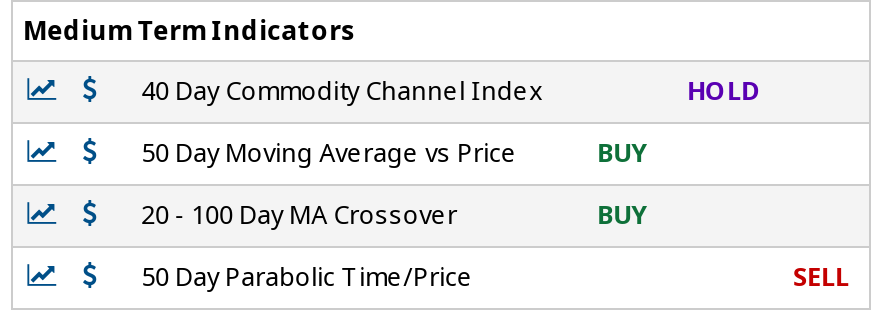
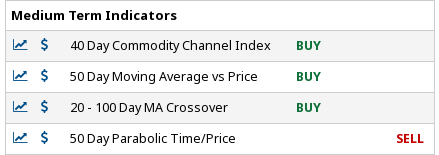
- HOLD
+ BUY
